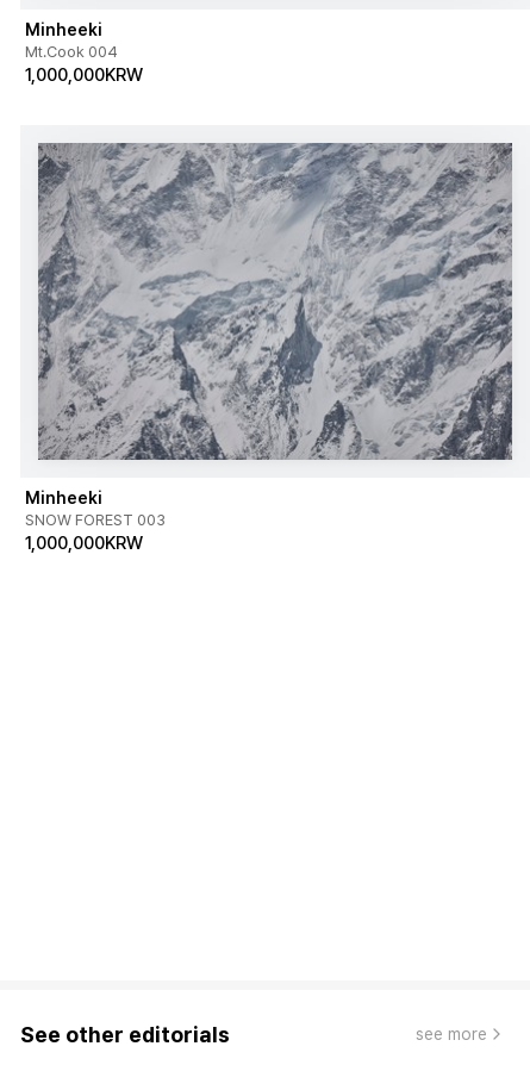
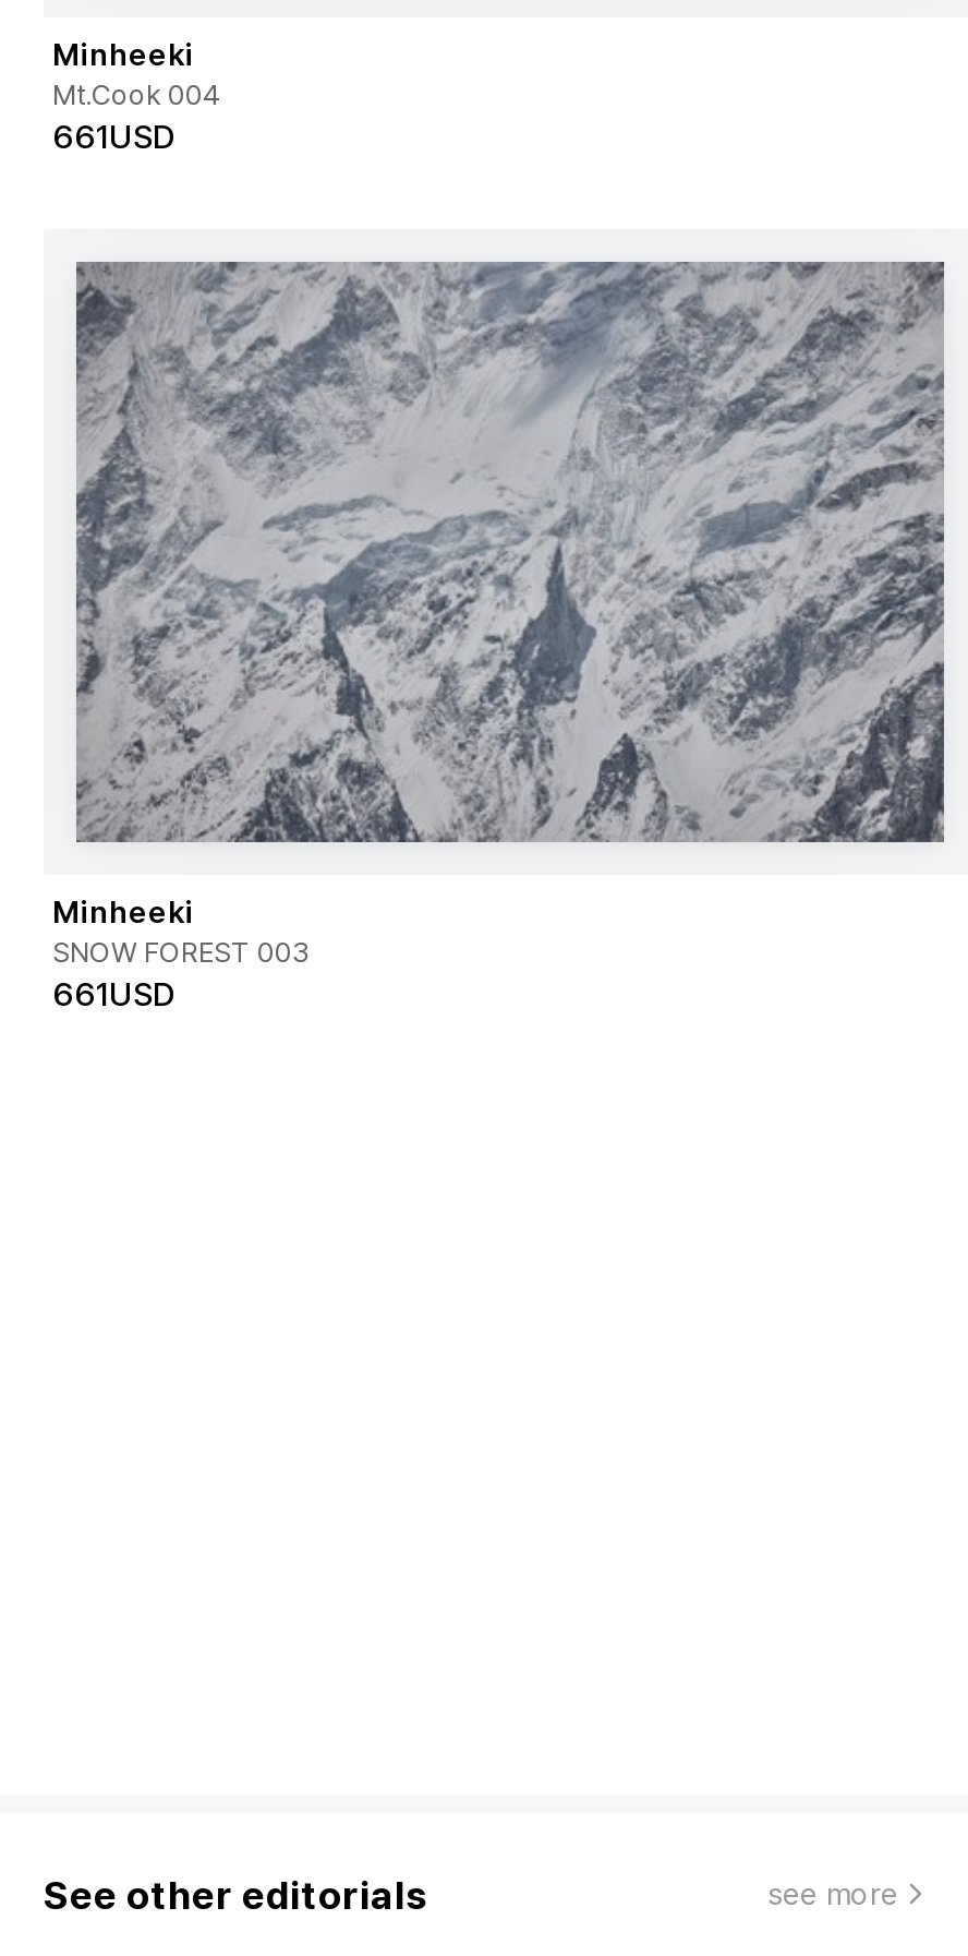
- 1,000,000KRW
+ 661USD

- 1,000,000KRW
+ 661USD
